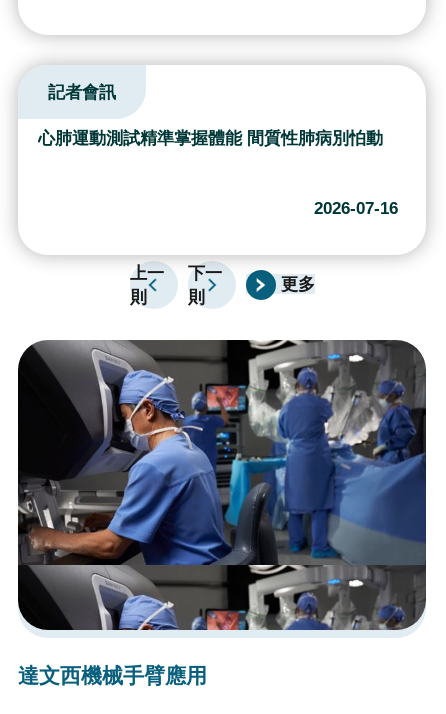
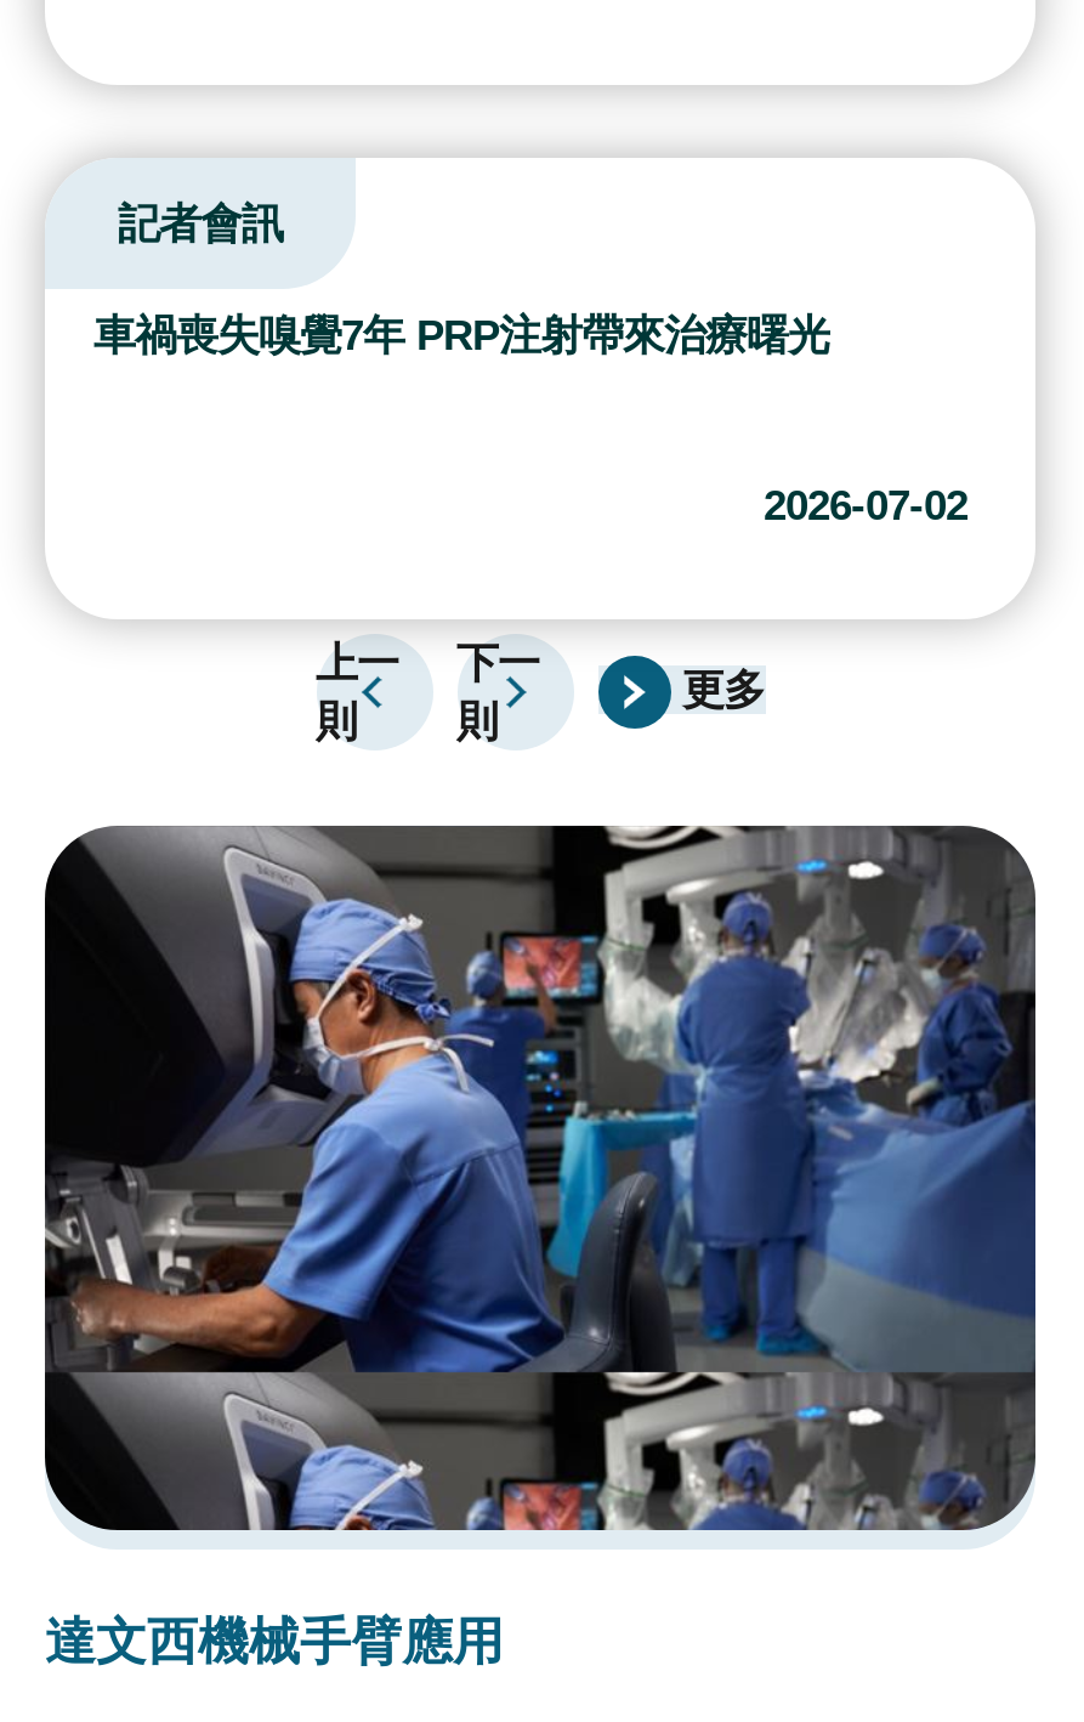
- 心肺運動測試精準掌握體能 間質性肺病別怕動
+ 車禍喪失嗅覺7年 PRP注射帶來治療曙光

- 2026-07-16
+ 2026-07-02
